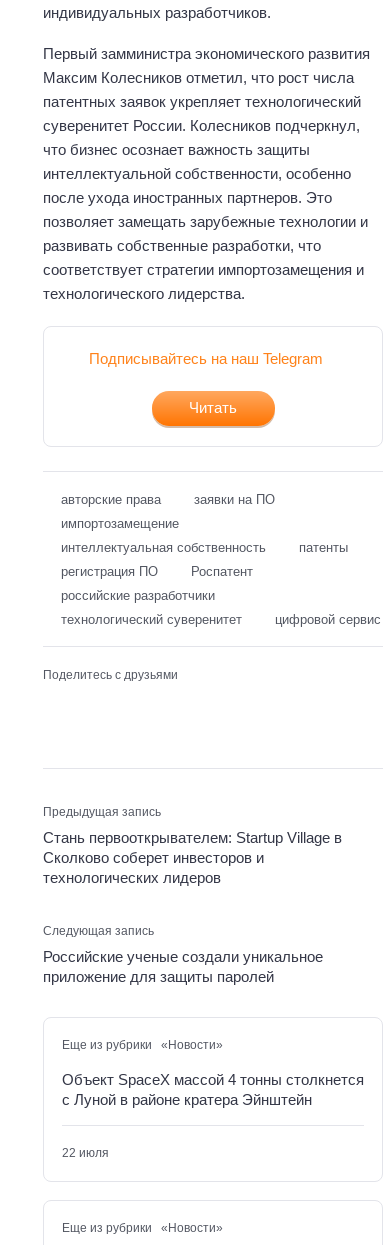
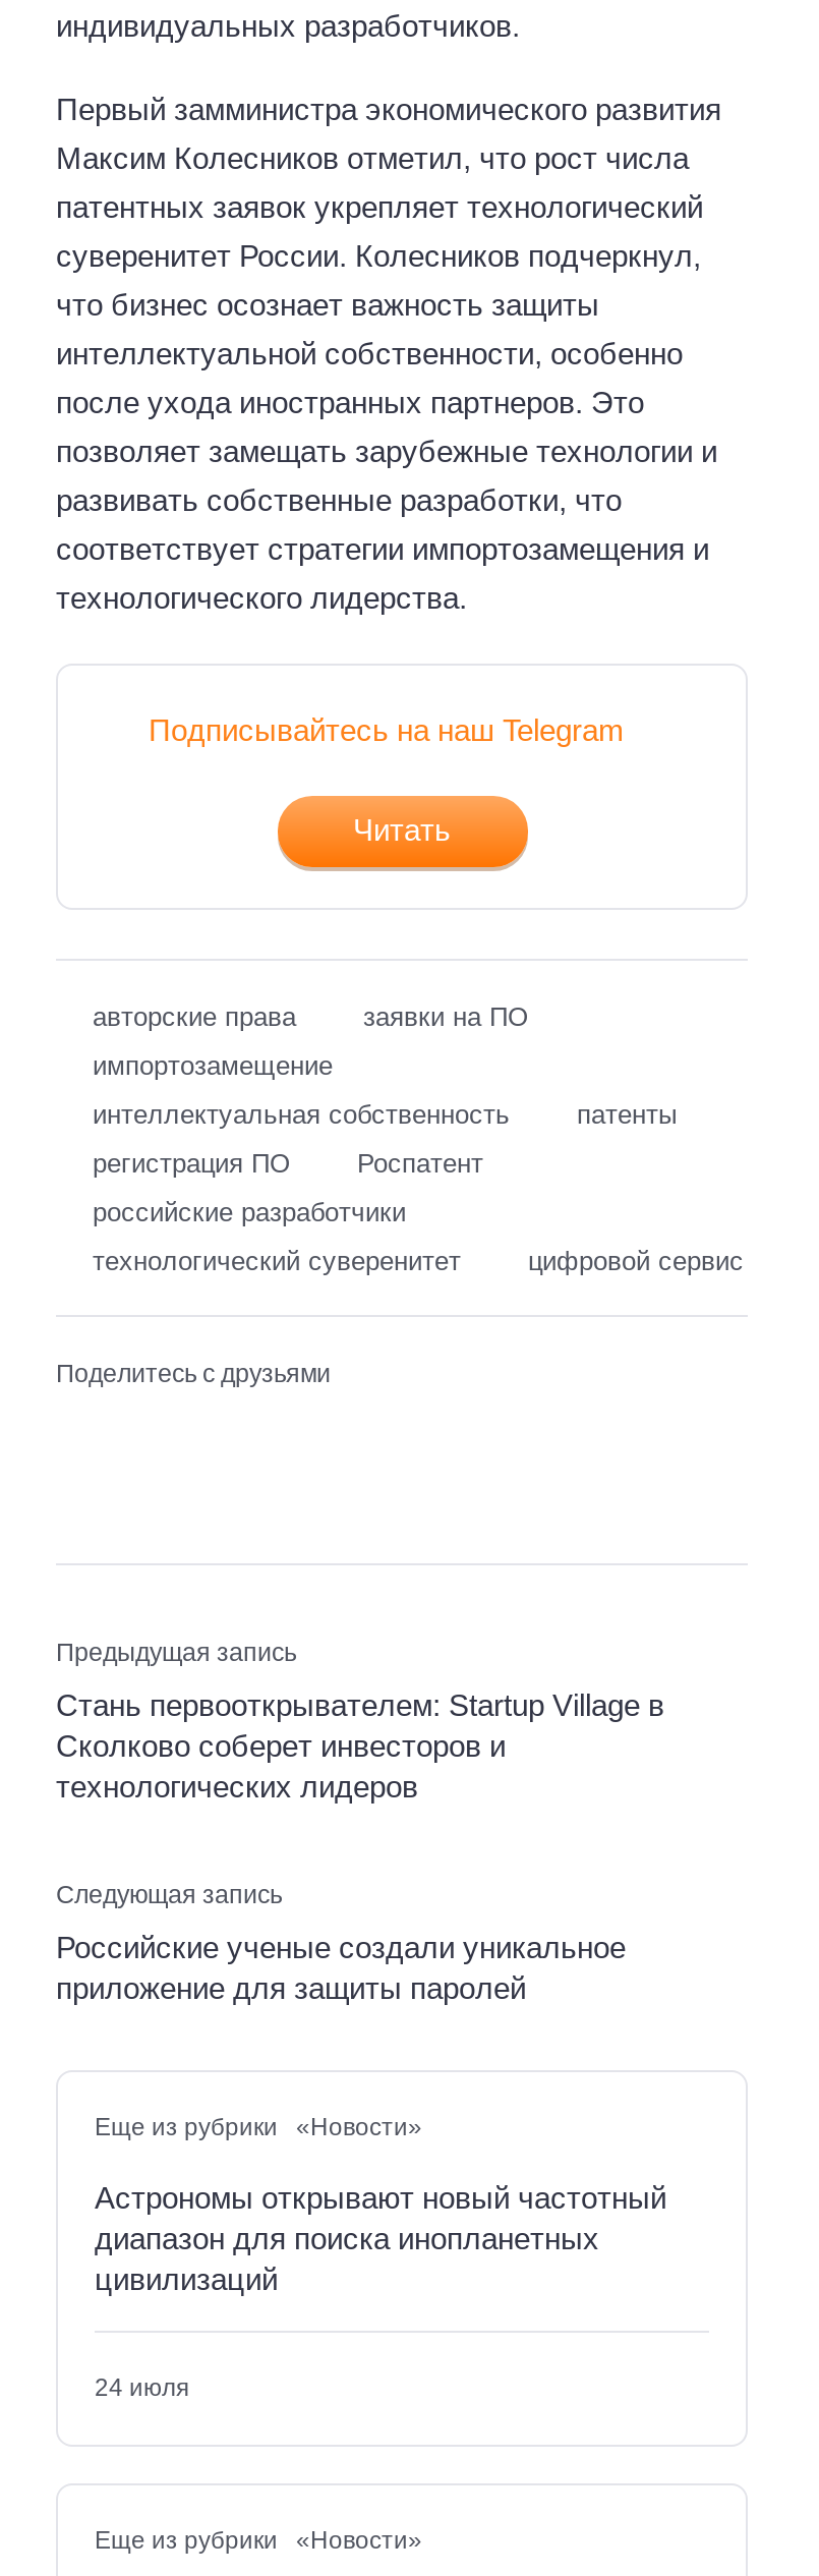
- Объект SpaceX массой 4 тонны столкнется
- с Луной в районе кратера Эйнштейн
+ Астрономы открывают новый частотный
+ диапазон для поиска инопланетных
+ цивилизаций

- 22 июля
+ 24 июля
